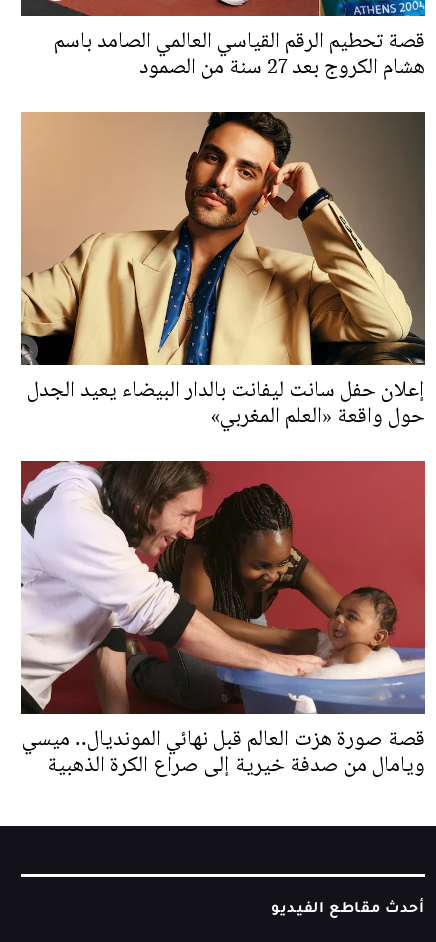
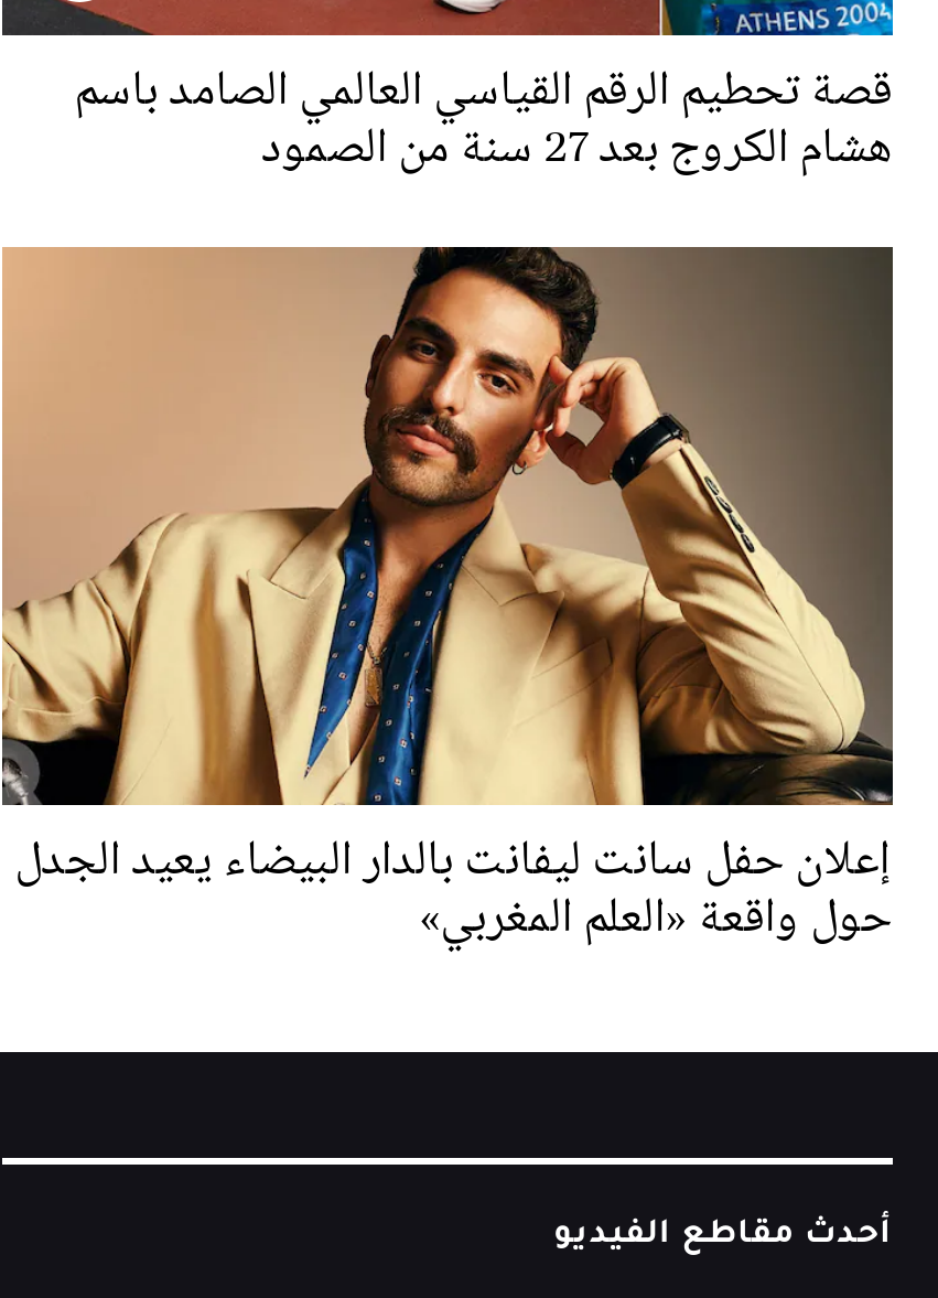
- [image]
- قصة صورة هزت العالم قبل نهائي المونديال.. ميسي
- ويامال من صدفة خيرية إلى صراع الكرة الذهبية
